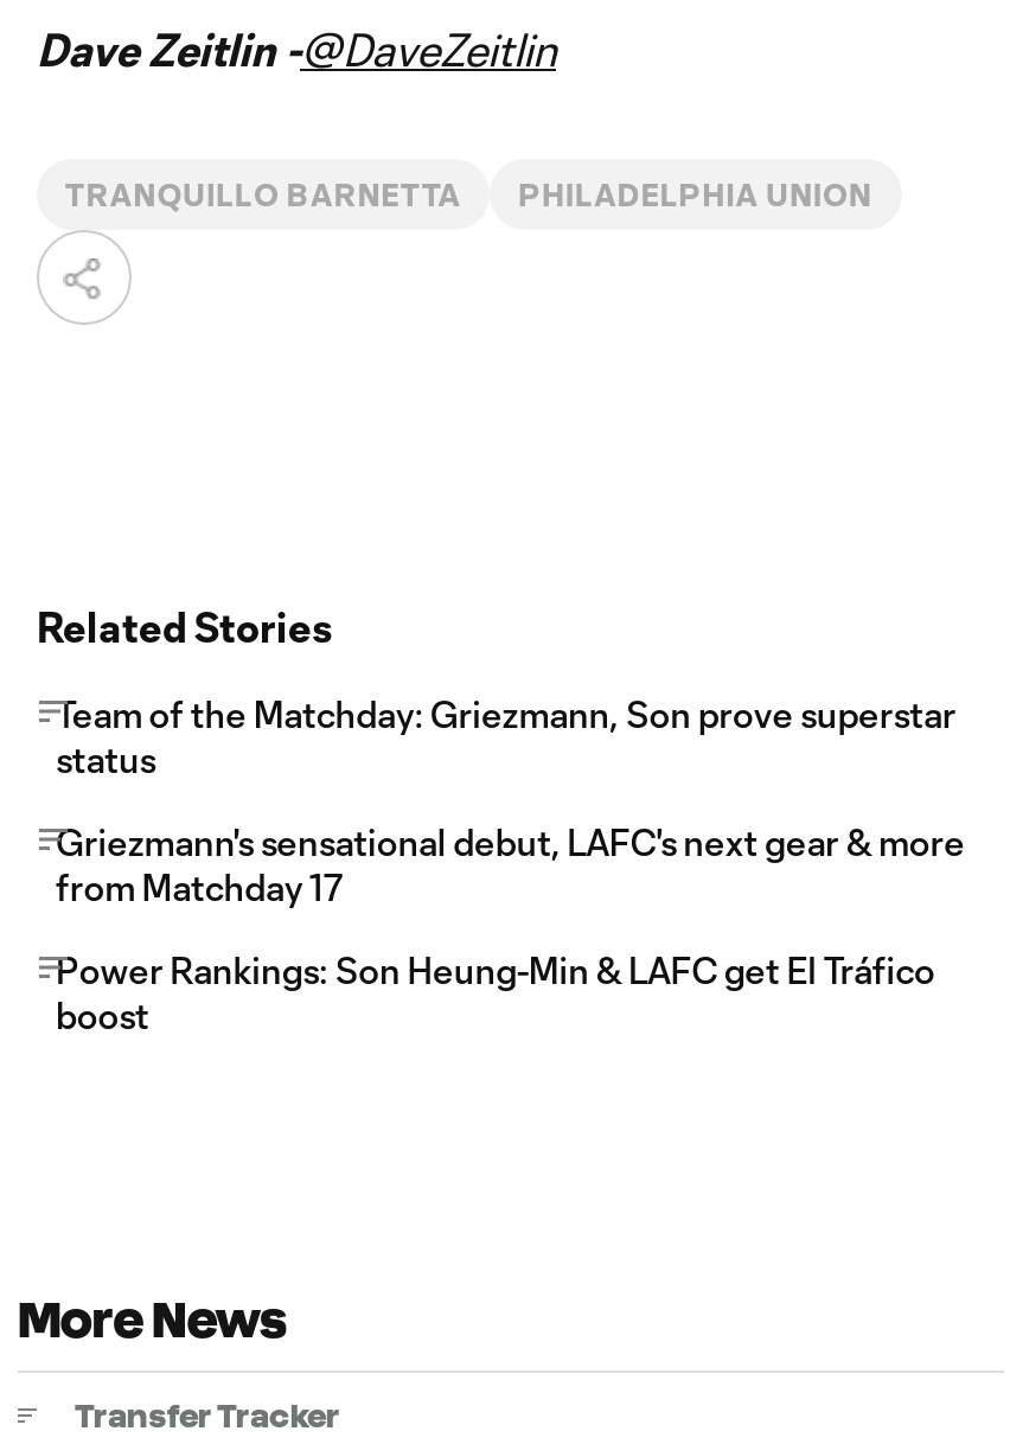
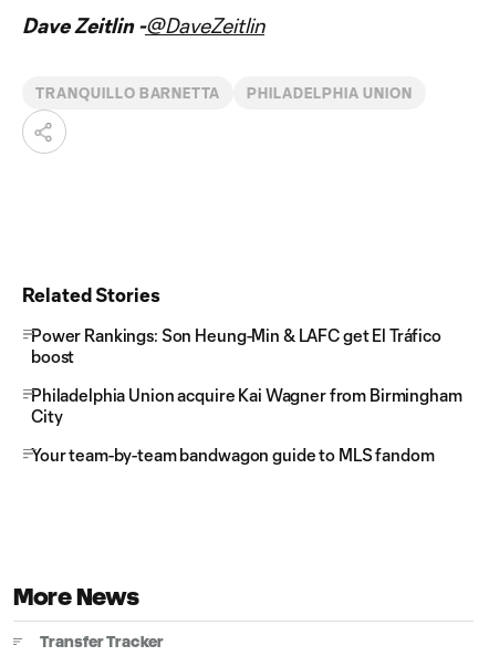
- Team of the Matchday: Griezmann, Son prove superstar
- status
- Griezmann's sensational debut, LAFC's next gear & more
- from Matchday 17

moved up: Power Rankings: Son Heung-Min & LAFC get El Tráfico | boost

+ Philadelphia Union acquire Kai Wagner from Birmingham
+ City
+ Your team-by-team bandwagon guide to MLS fandom
